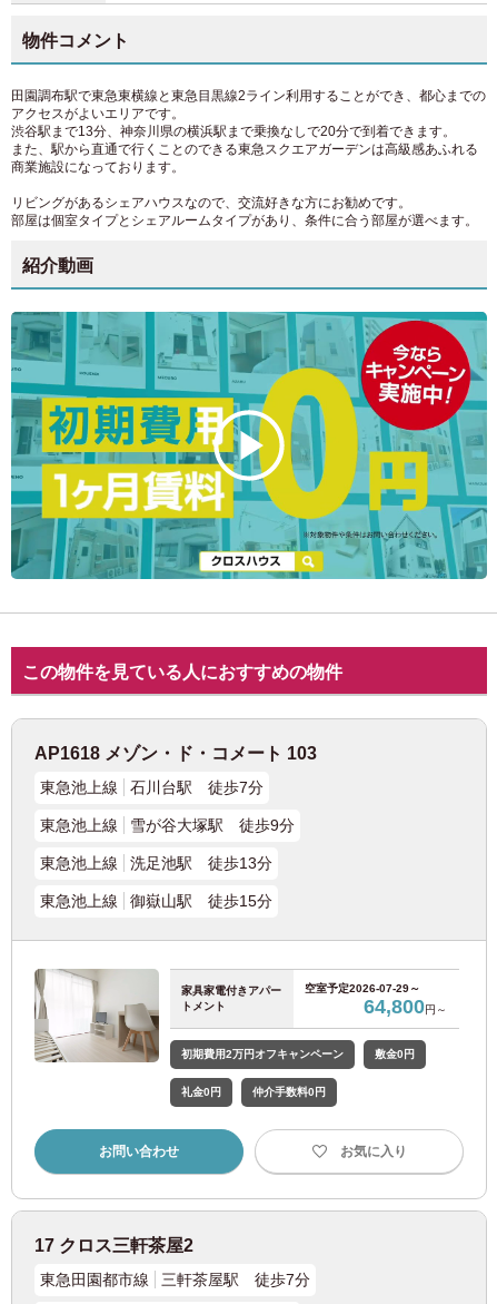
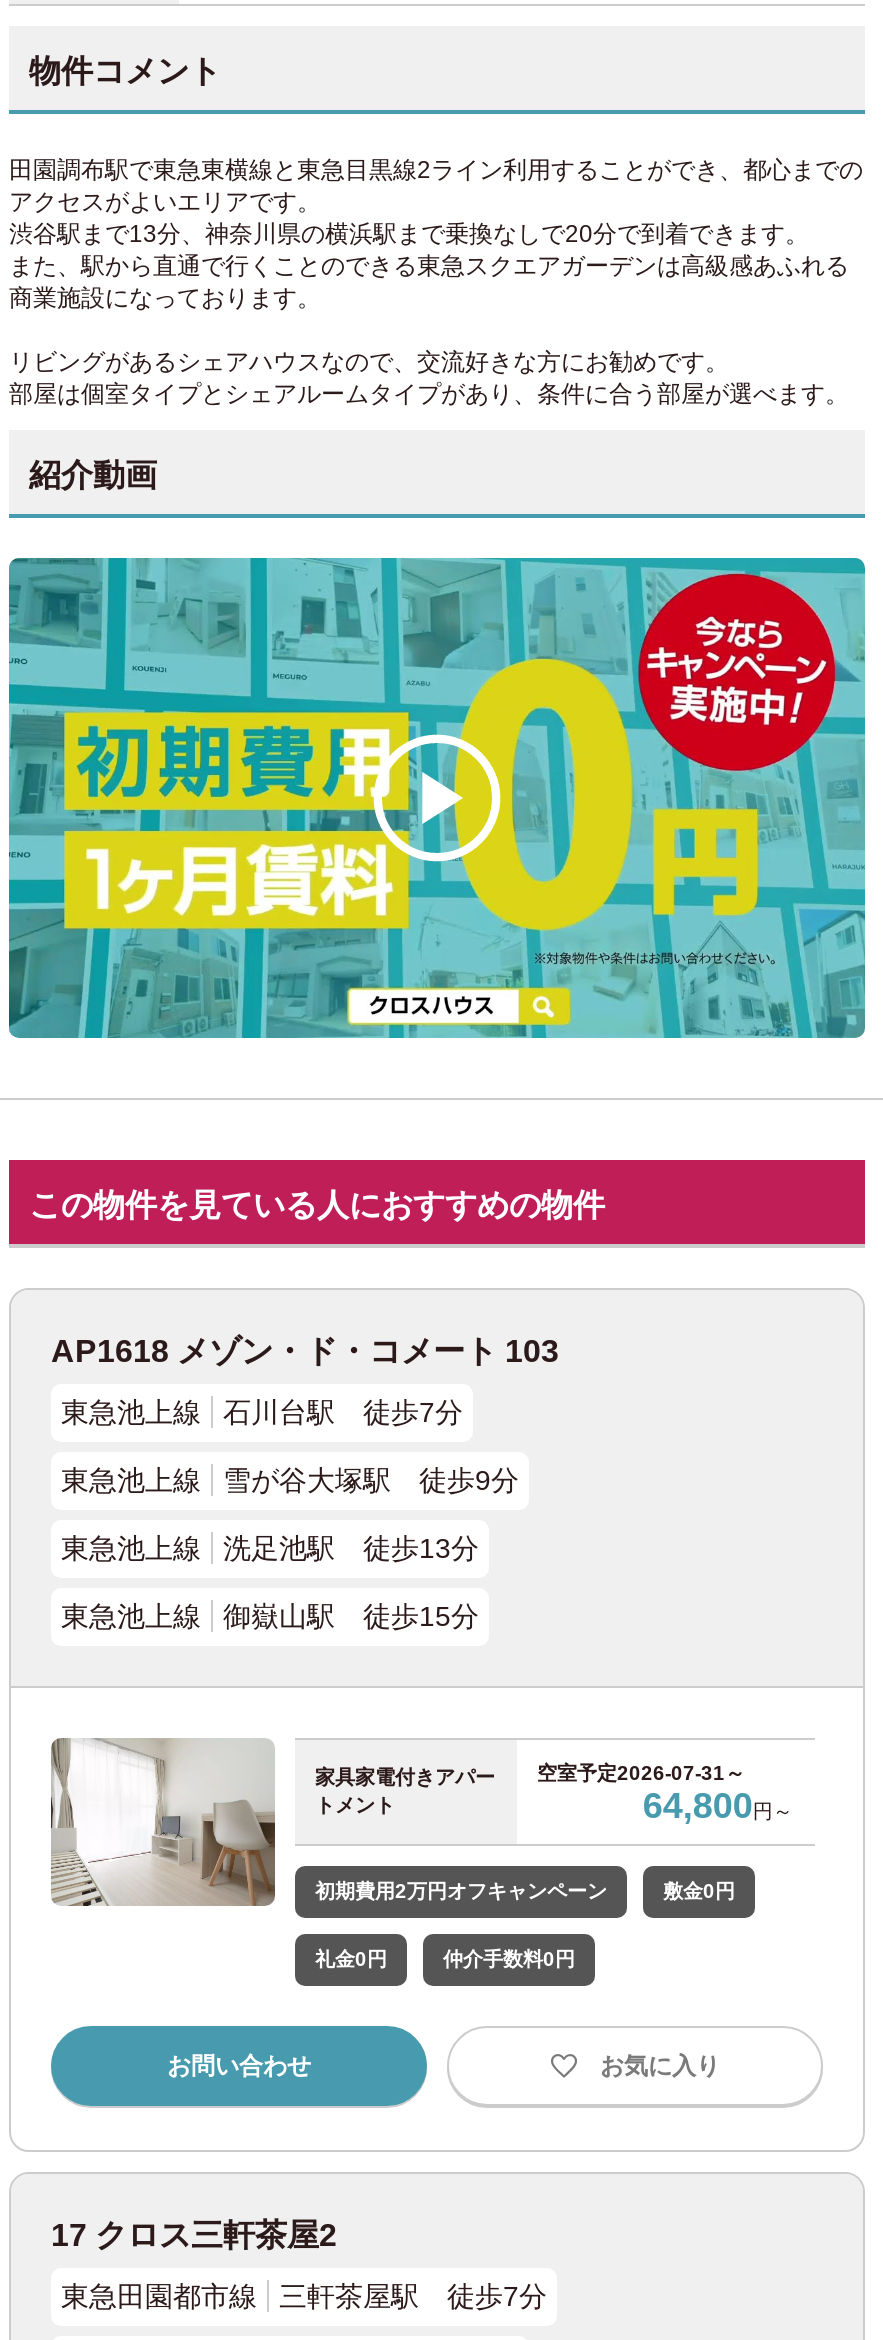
- 家具家電付きアパー 空室予定2026-07-29～
+ 家具家電付きアパー 空室予定2026-07-31～
